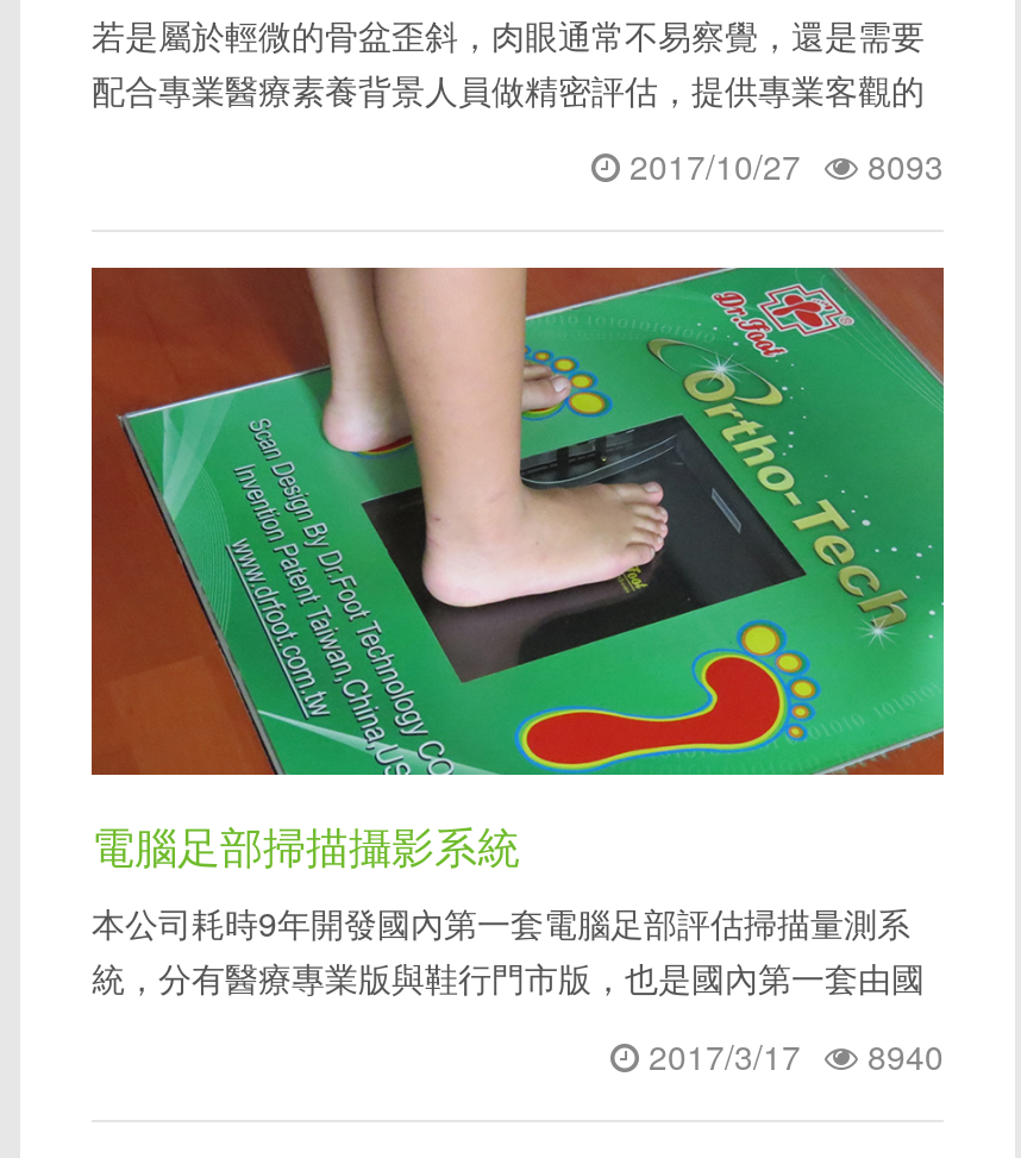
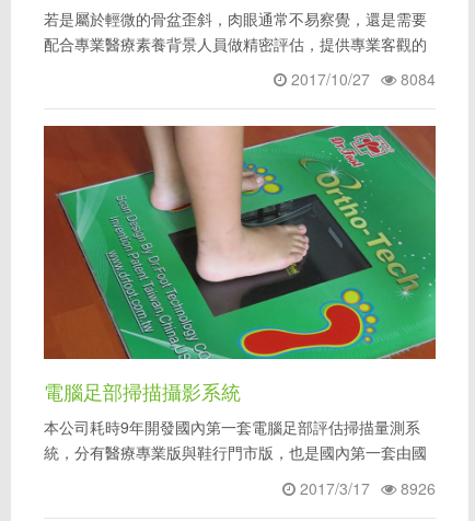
- 2017/10/27 8093
+ 2017/10/27 8084

- 2017/3/17 8940
+ 2017/3/17 8926
